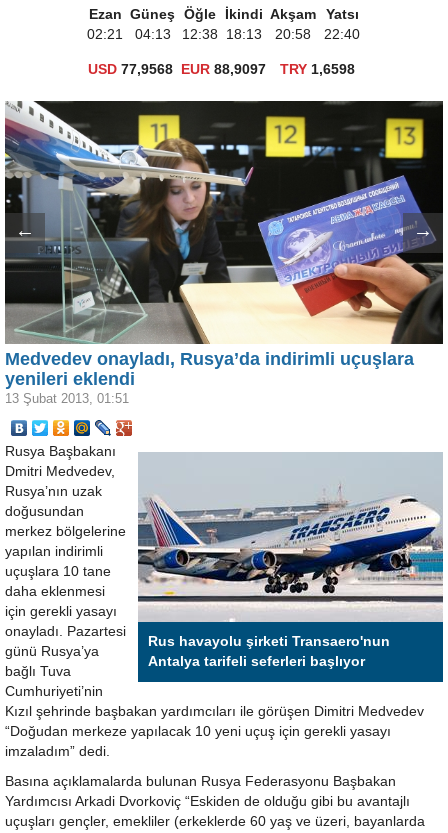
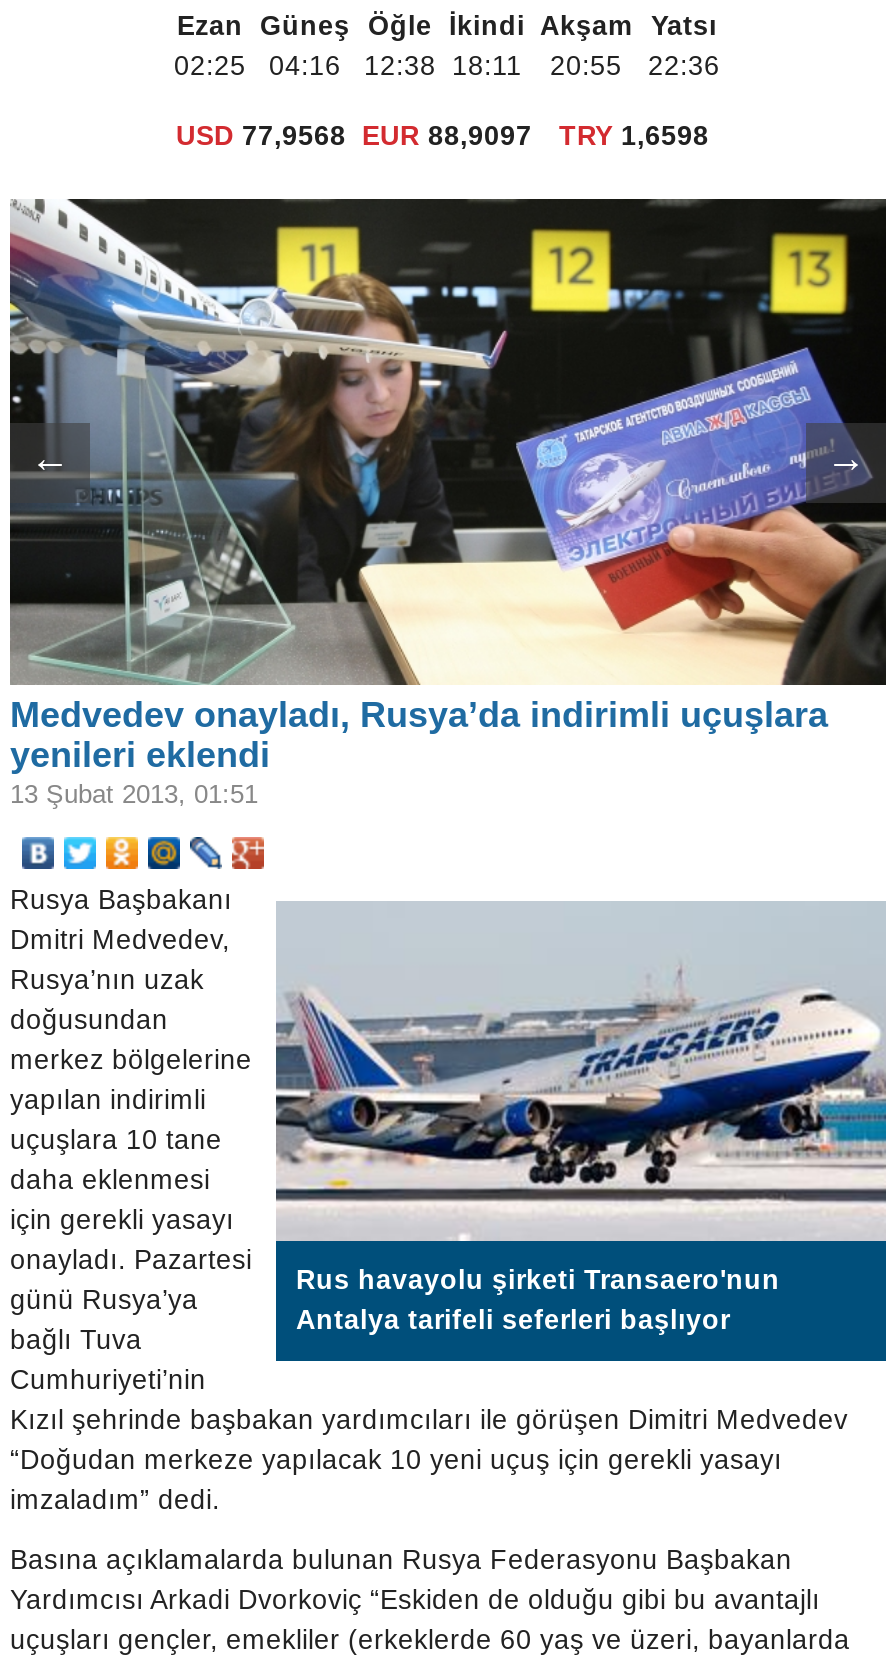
- 02:21
+ 02:25

- 04:13
+ 04:16

- 12:38 18:13
+ 12:38 18:11

- 20:58
+ 20:55

- 22:40
+ 22:36
